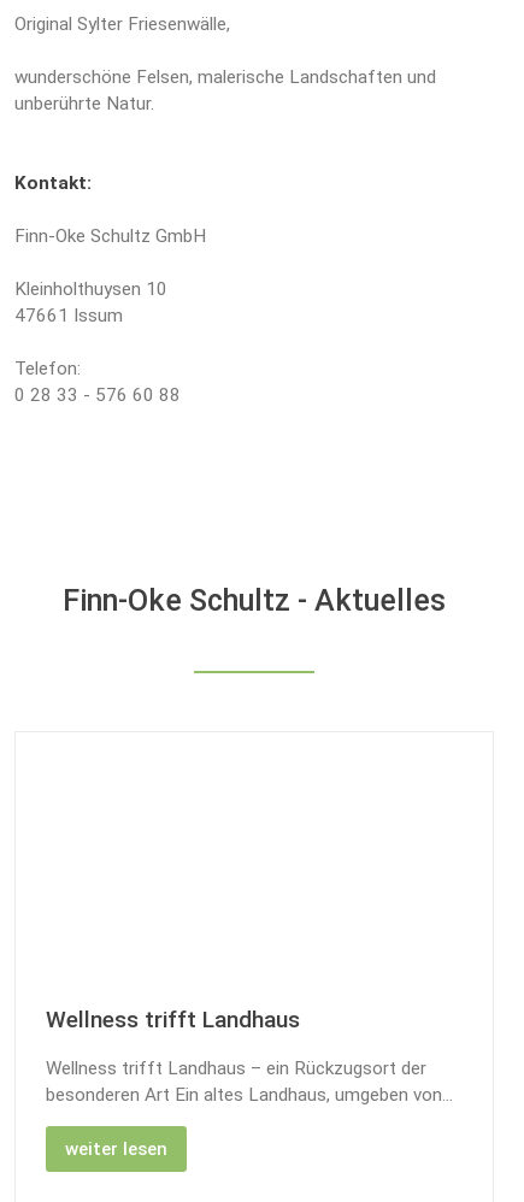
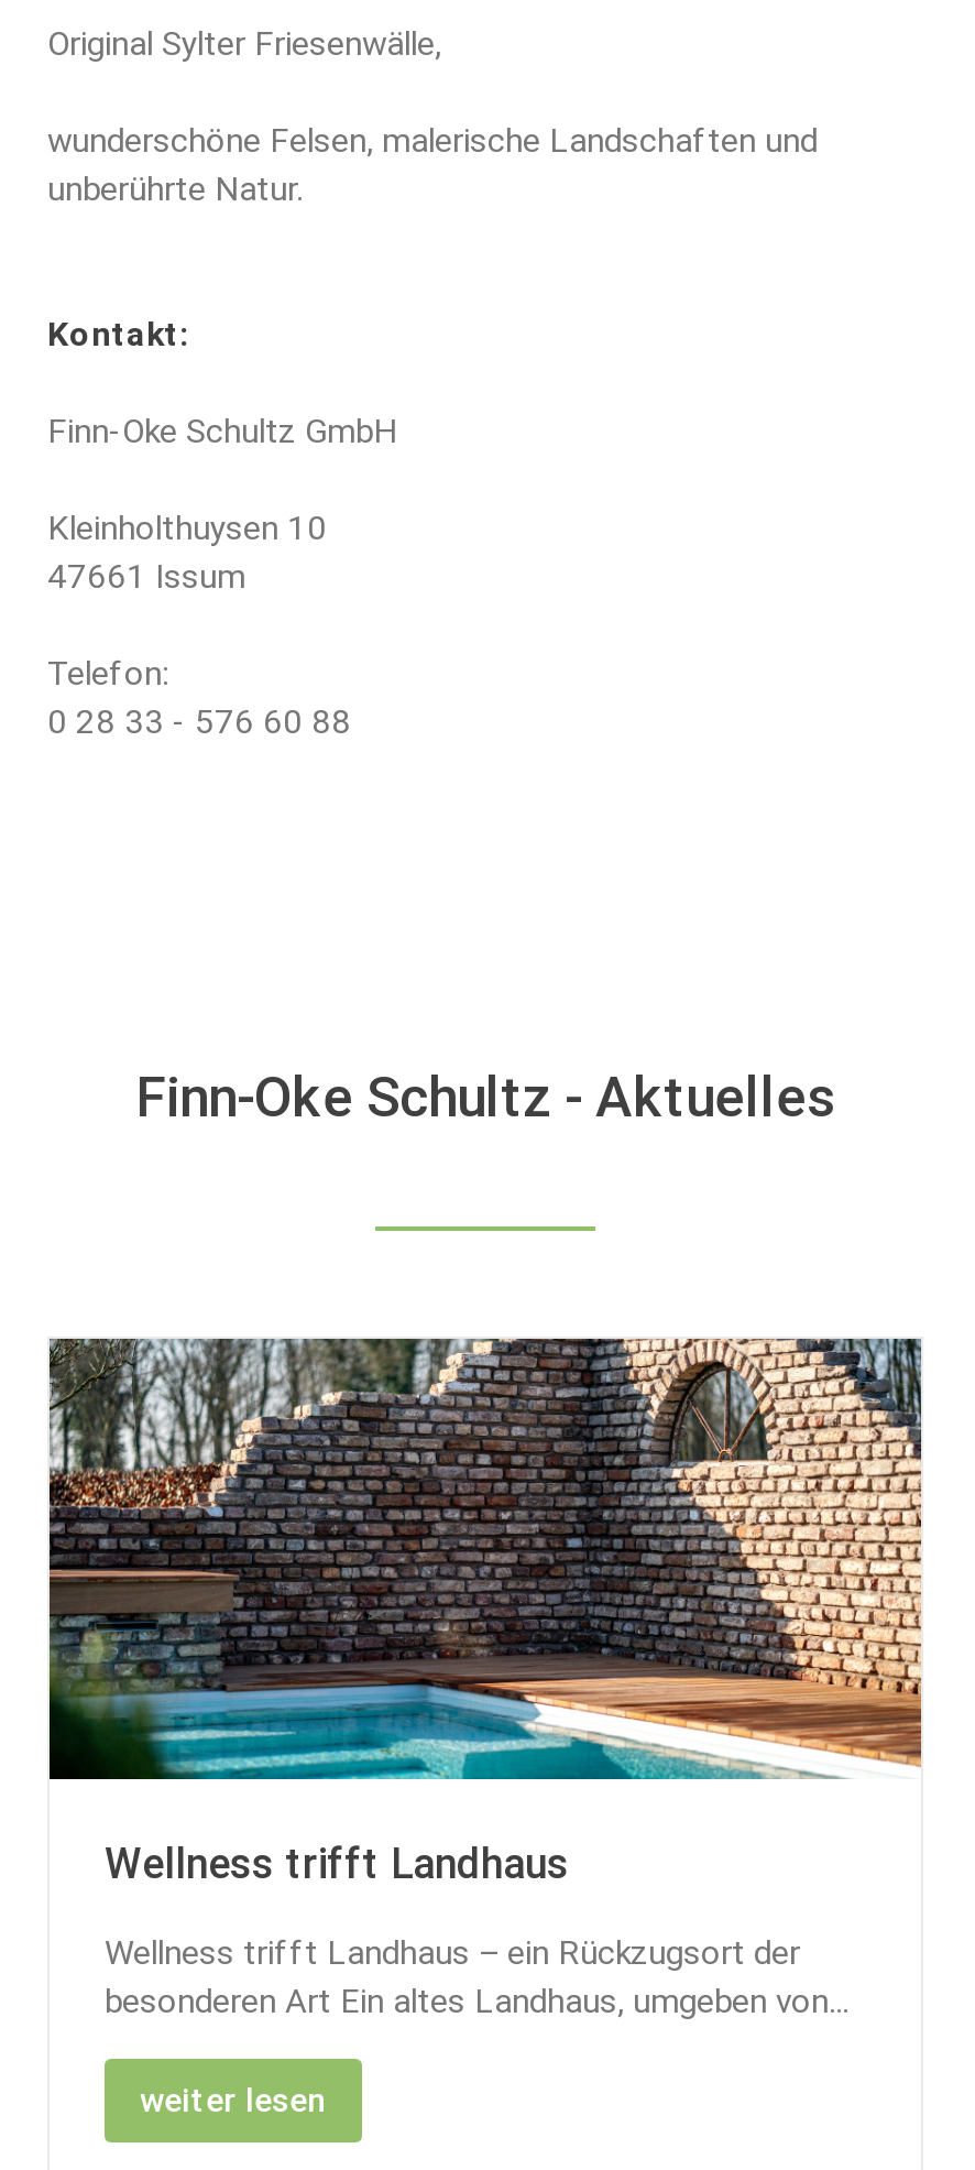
+ [image]
